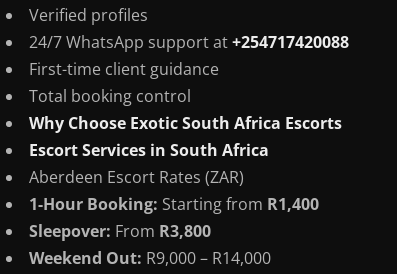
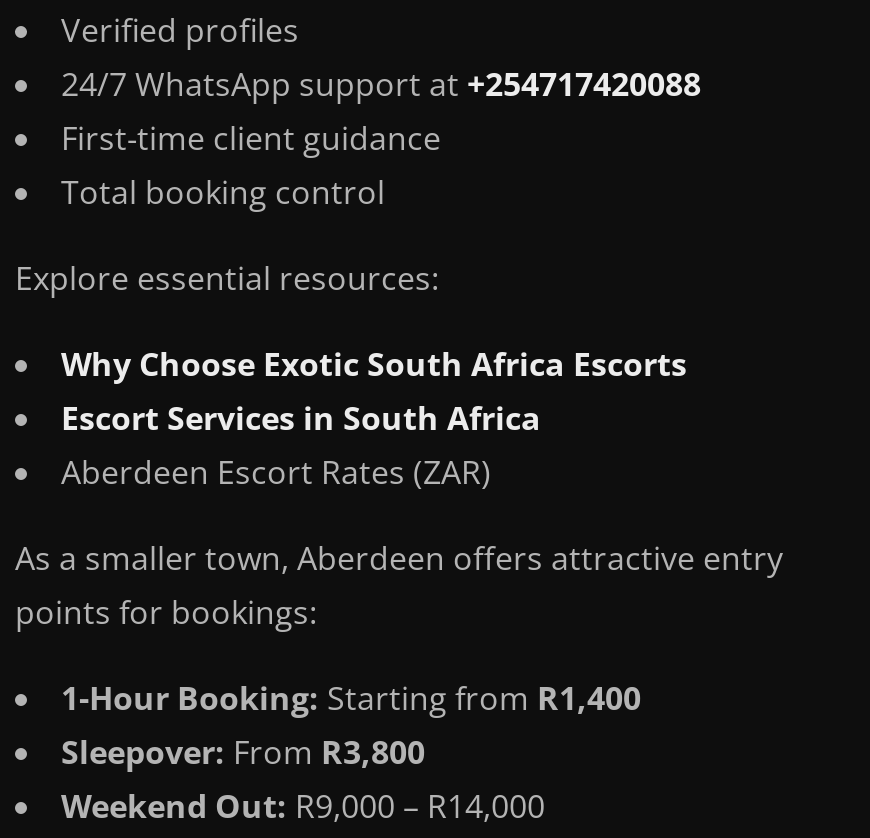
+ Explore essential resources:

+ As a smaller town, Aberdeen offers attractive entry
+ points for bookings:
